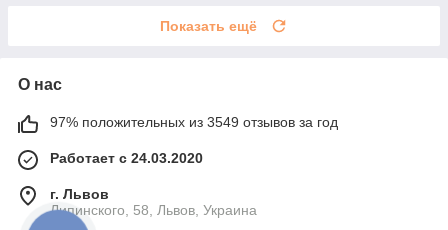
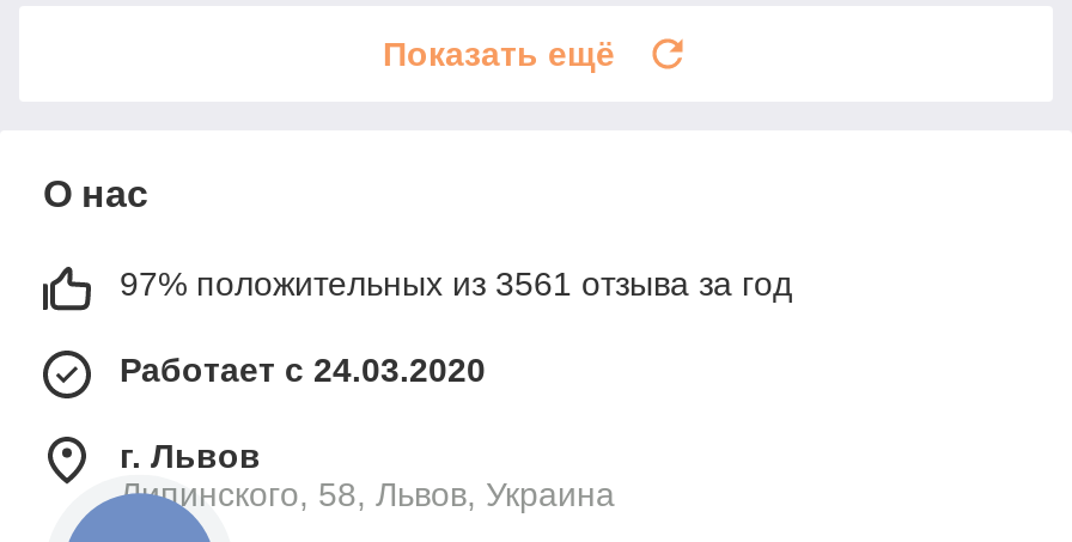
- 97% положительных из 3549 отзывов за год
+ 97% положительных из 3561 отзыва за год
